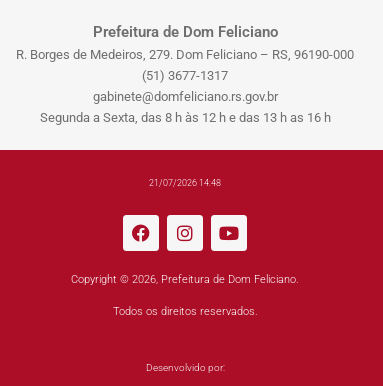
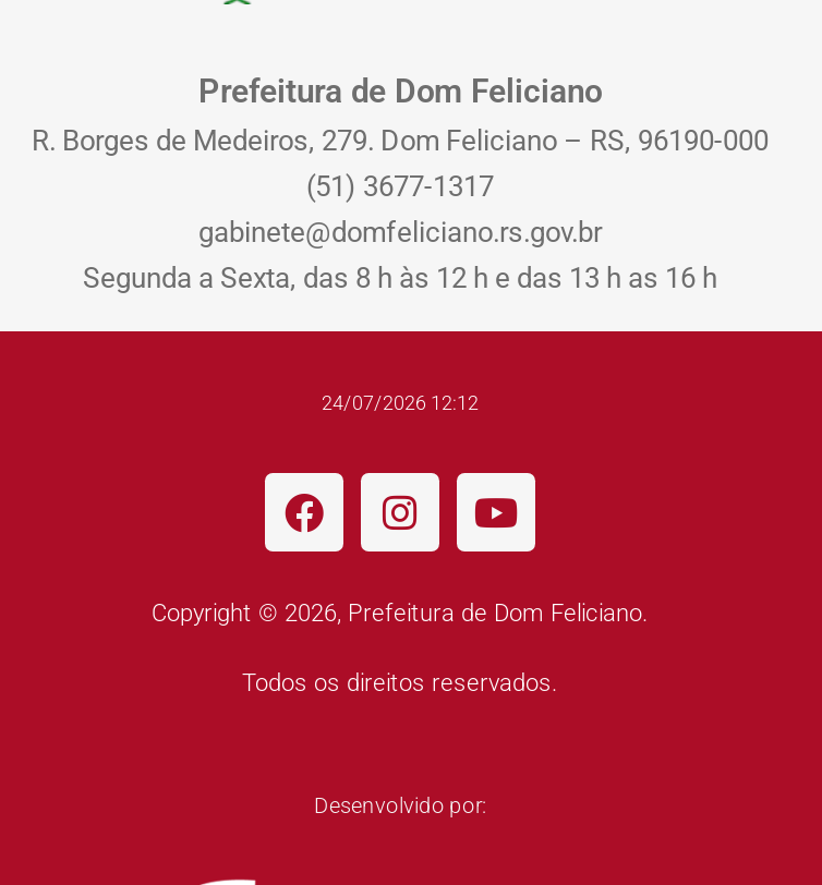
- 21/07/2026 14:48
+ 24/07/2026 12:12
